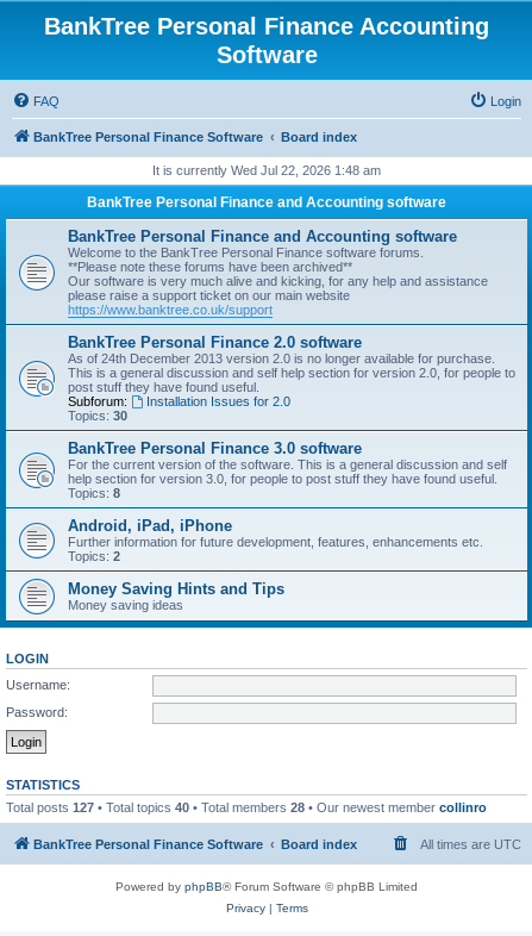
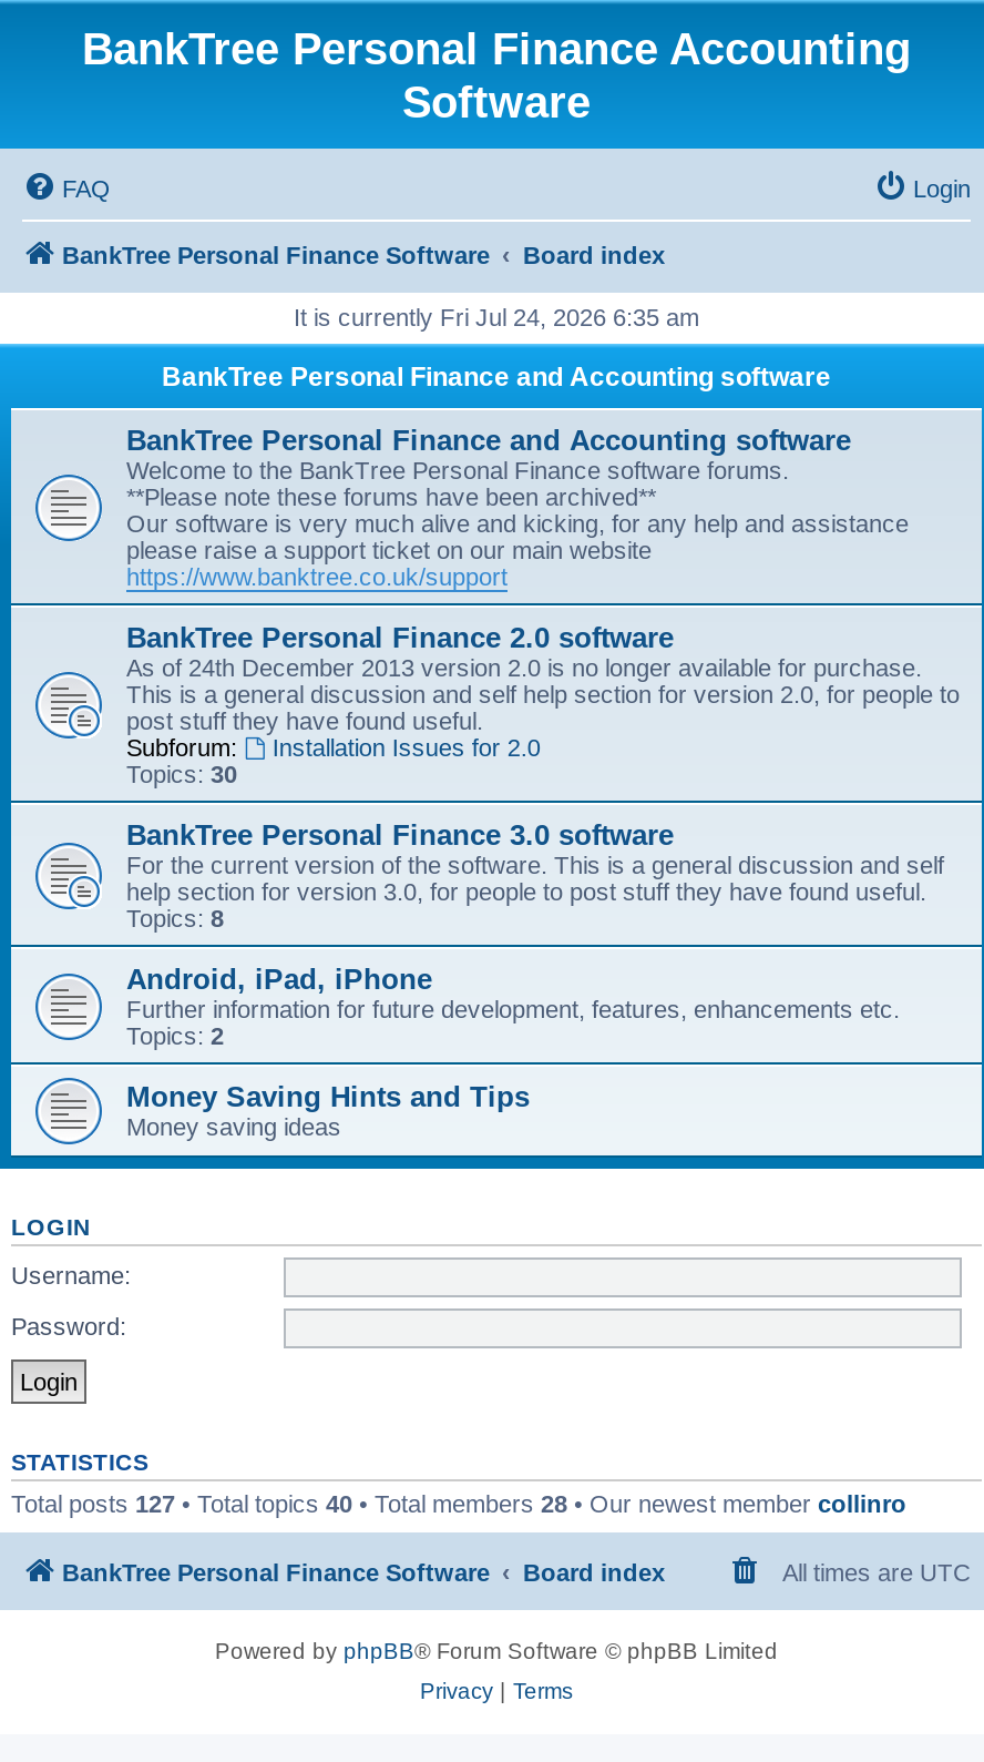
- It is currently Wed Jul 22, 2026 1:48 am
+ It is currently Fri Jul 24, 2026 6:35 am
